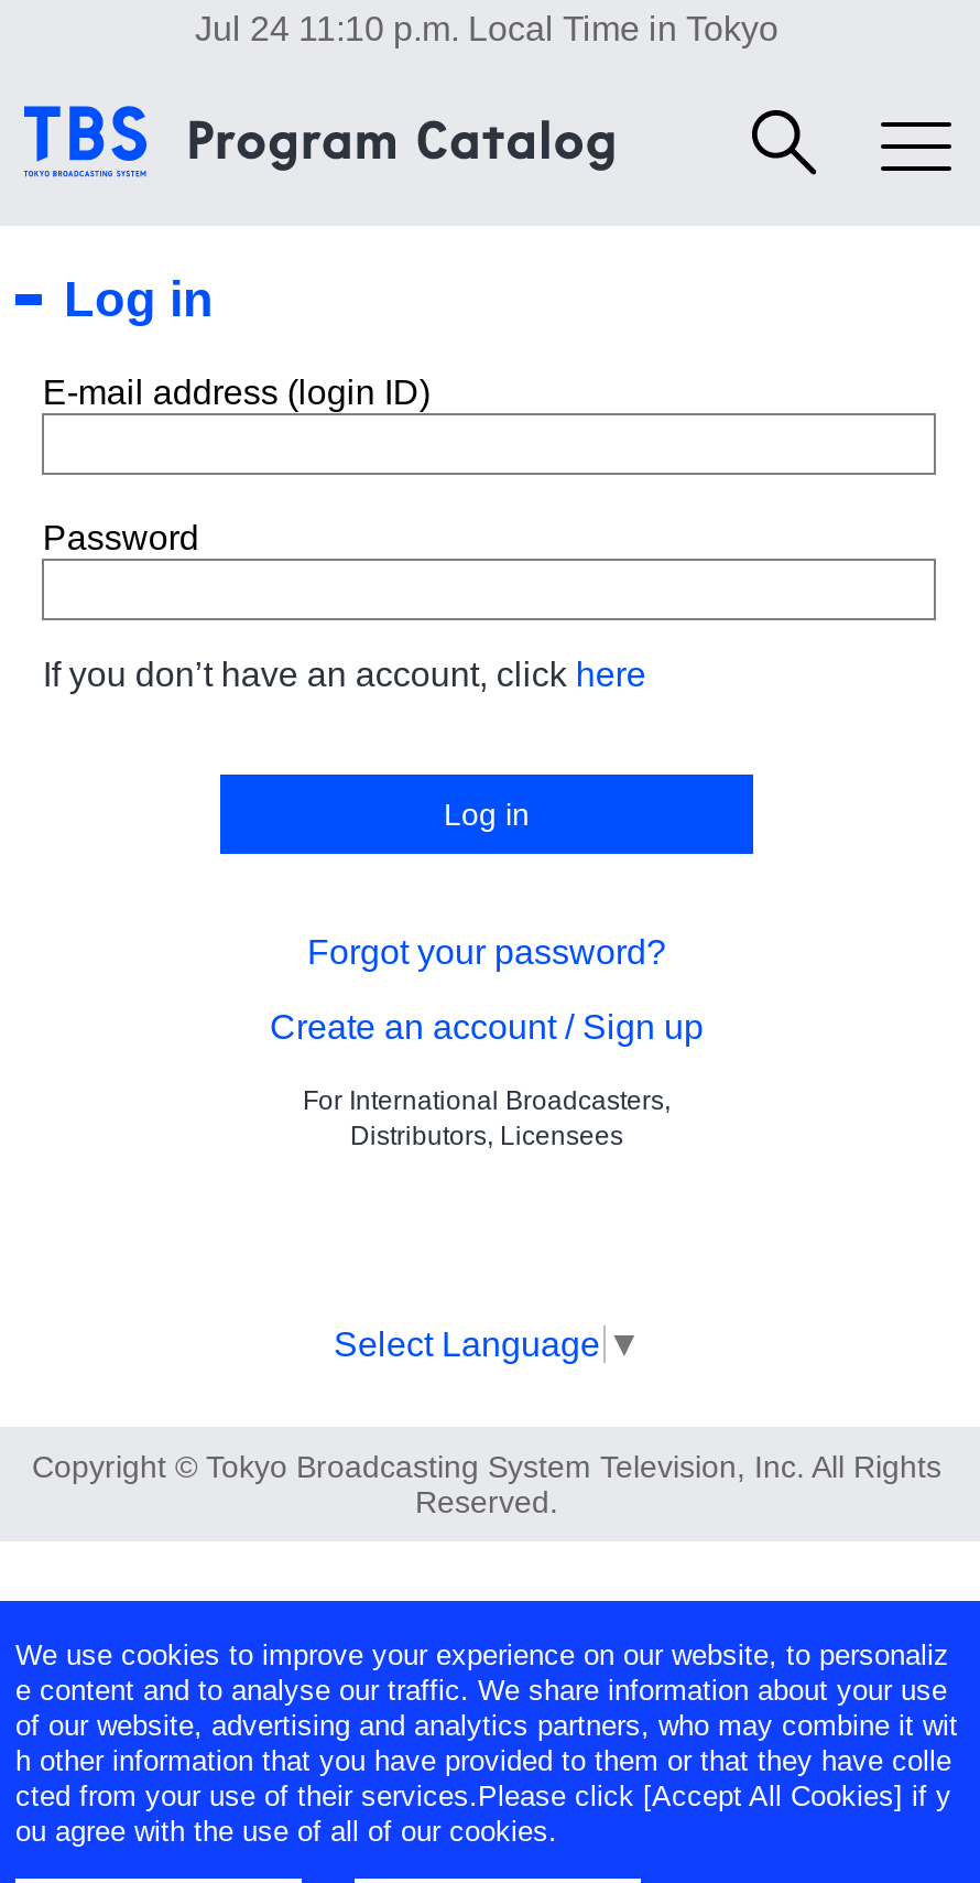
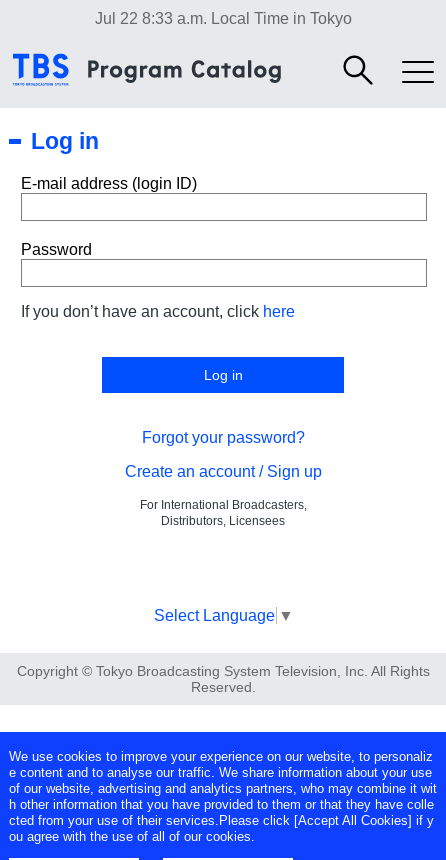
- Jul 24 11:10 p.m. Local Time in Tokyo
+ Jul 22 8:33 a.m. Local Time in Tokyo
